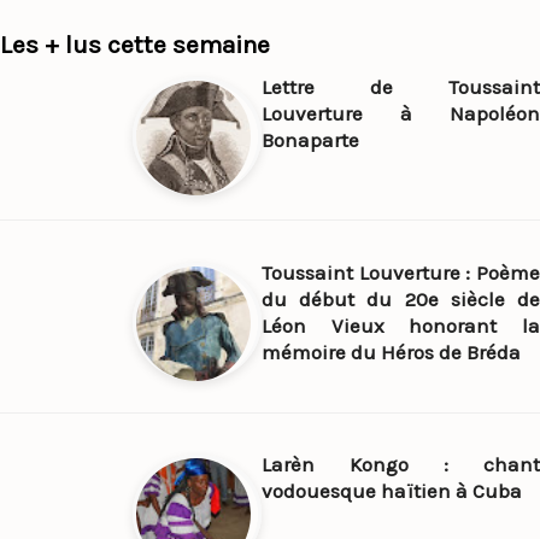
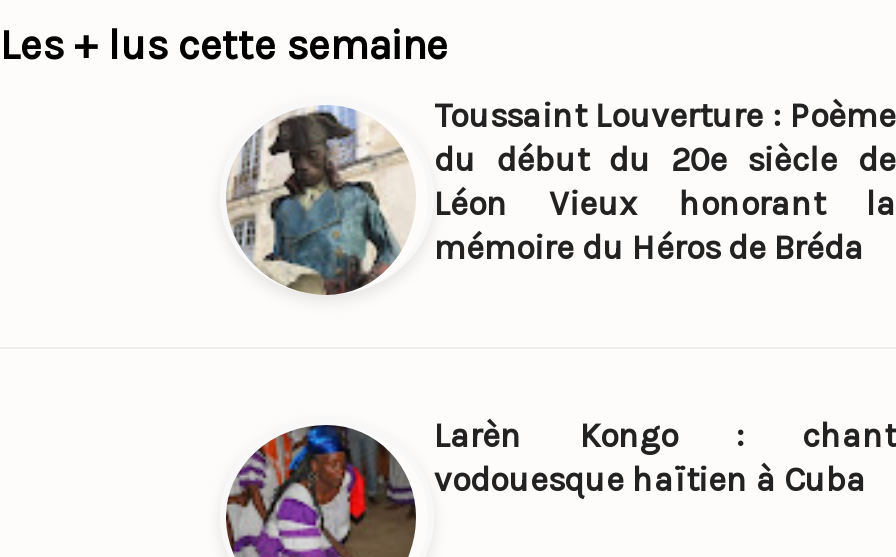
- [image]
- Lettre de Toussaint
- Louverture à Napoléon
- Bonaparte
